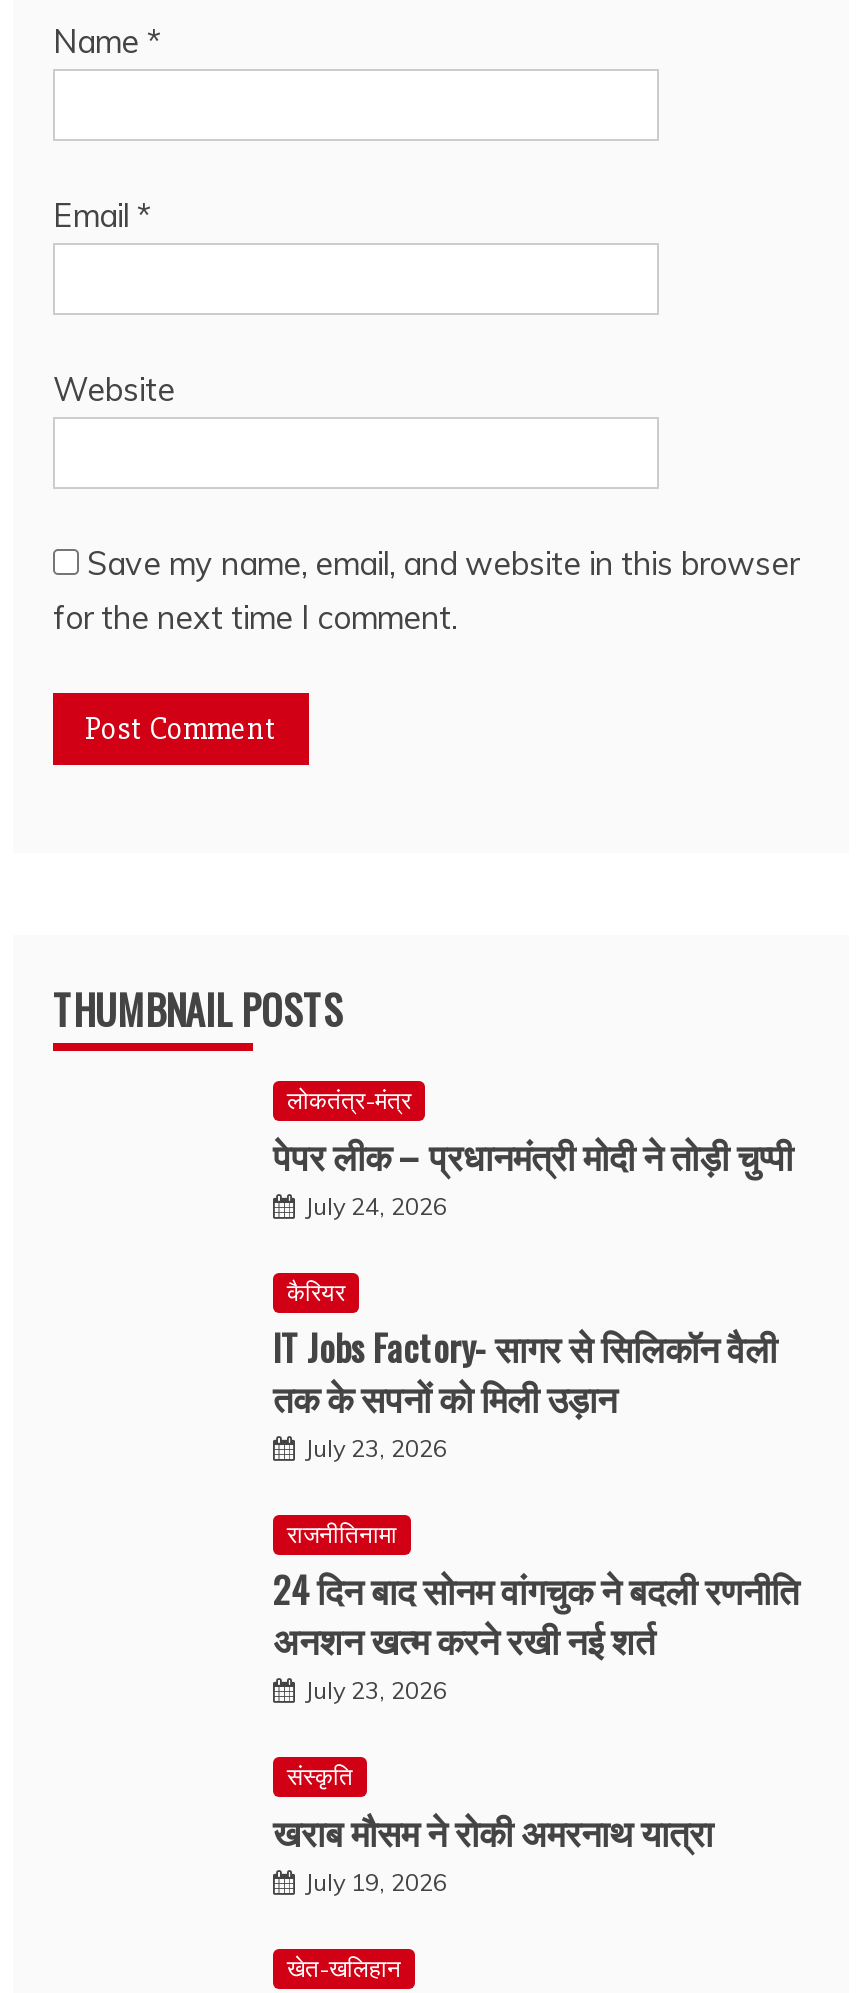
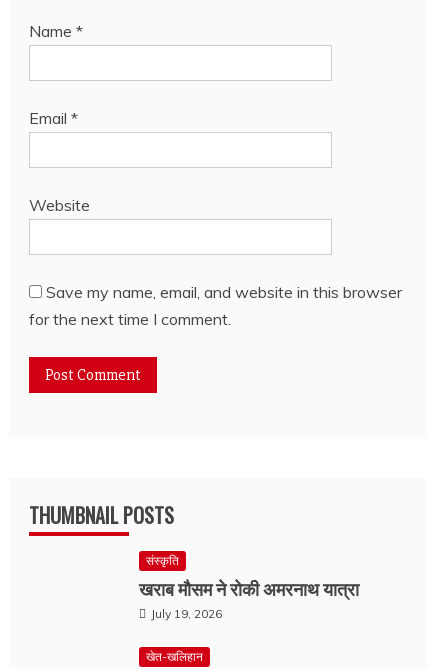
- लोकतंत्र-मंत्र
- पेपर लीक – प्रधानमंत्री मोदी ने तोड़ी चुप्पी
- July 24, 2026
- कैरियर
- IT Jobs Factory- सागर से सिलिकॉन वैली
- तक के सपनों को मिली उड़ान
- July 23, 2026
- राजनीतिनामा
- 24 दिन बाद सोनम वांगचुक ने बदली रणनीति
- अनशन खत्म करने रखी नई शर्त
- July 23, 2026
